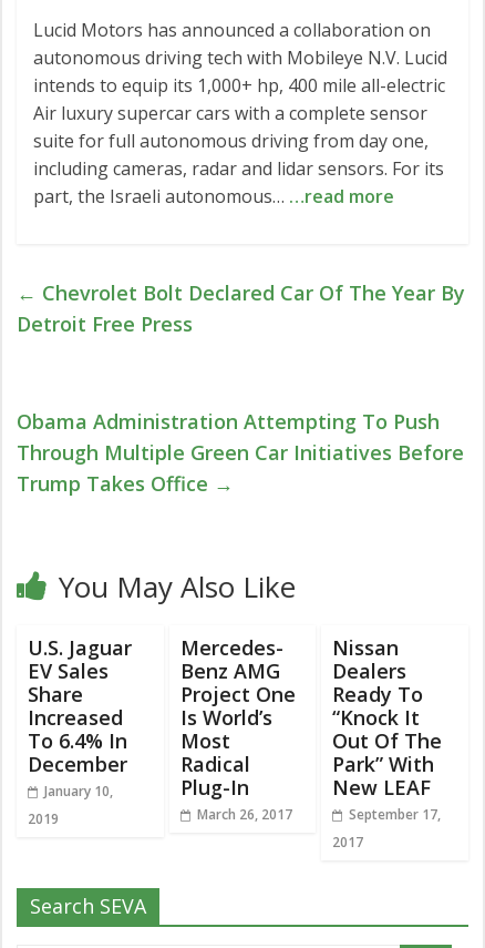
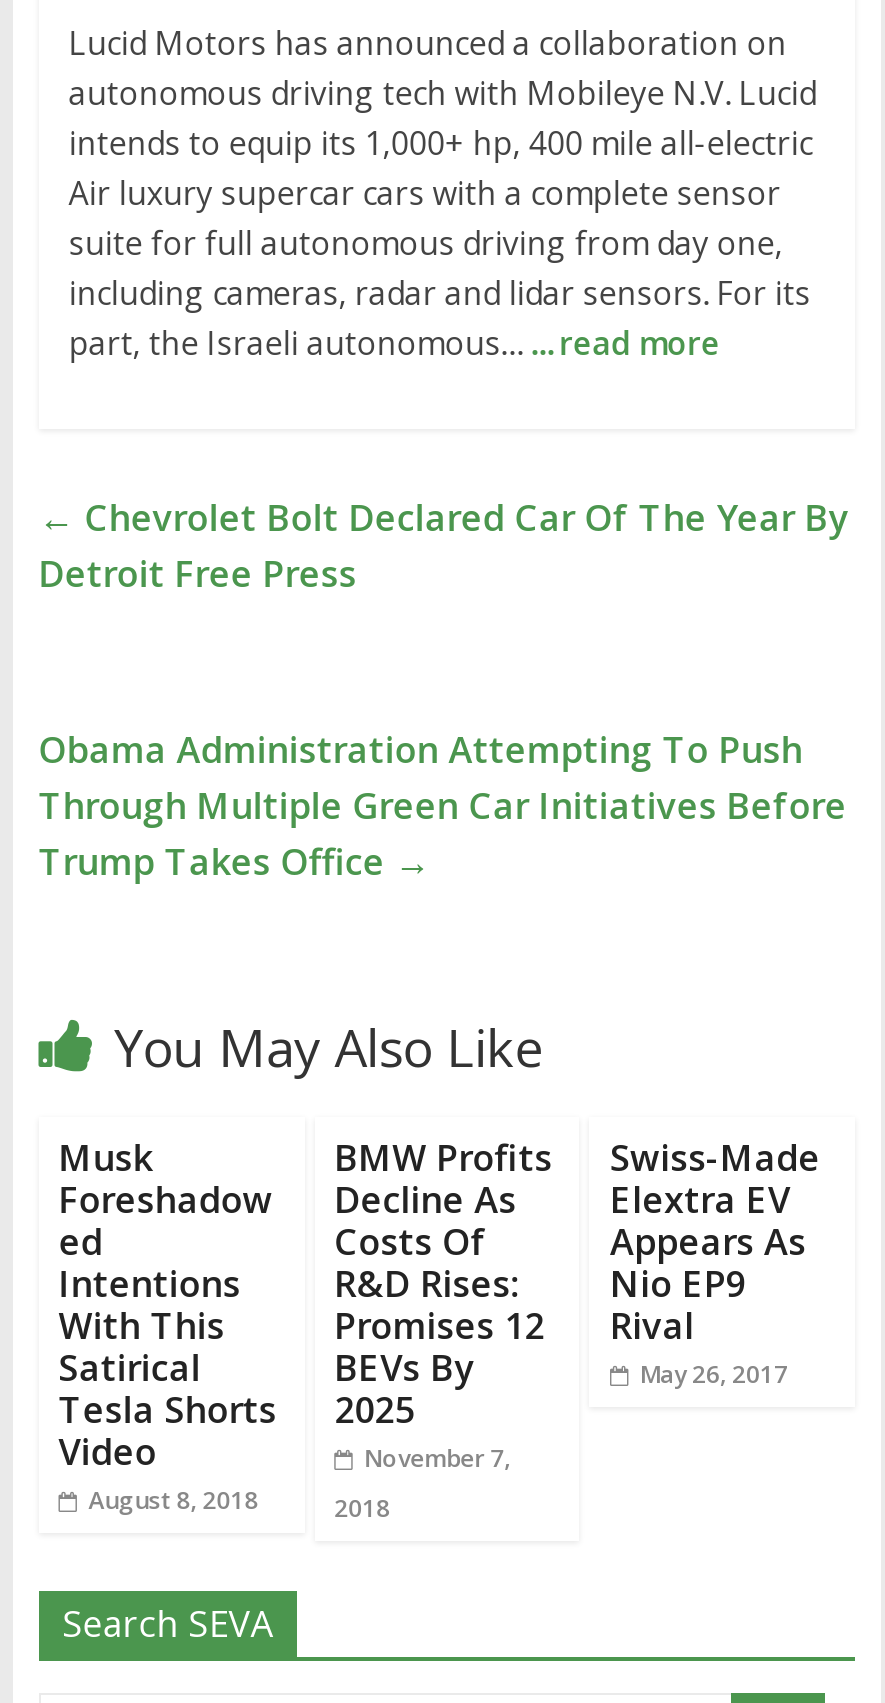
- U.S. Jaguar
- EV Sales
- Share
- Increased
- To 6.4% In
- December
- January 10,
- 2019
+ Musk
+ Foreshadow
+ ed
+ Intentions
+ With This
+ Satirical
+ Tesla Shorts
+ Video
+ August 8, 2018

- Mercedes-
- Benz AMG
- Project One
- Is World’s
- Most
- Radical
- Plug-In
- March 26, 2017
+ BMW Profits
+ Decline As
+ Costs Of
+ R&D Rises:
+ Promises 12
+ BEVs By
+ 2025
+ November 7,
+ 2018

- Nissan
- Dealers
- Ready To
- “Knock It
- Out Of The
- Park” With
- New LEAF
- September 17,
- 2017
+ Swiss-Made
+ Elextra EV
+ Appears As
+ Nio EP9
+ Rival
+ May 26, 2017
